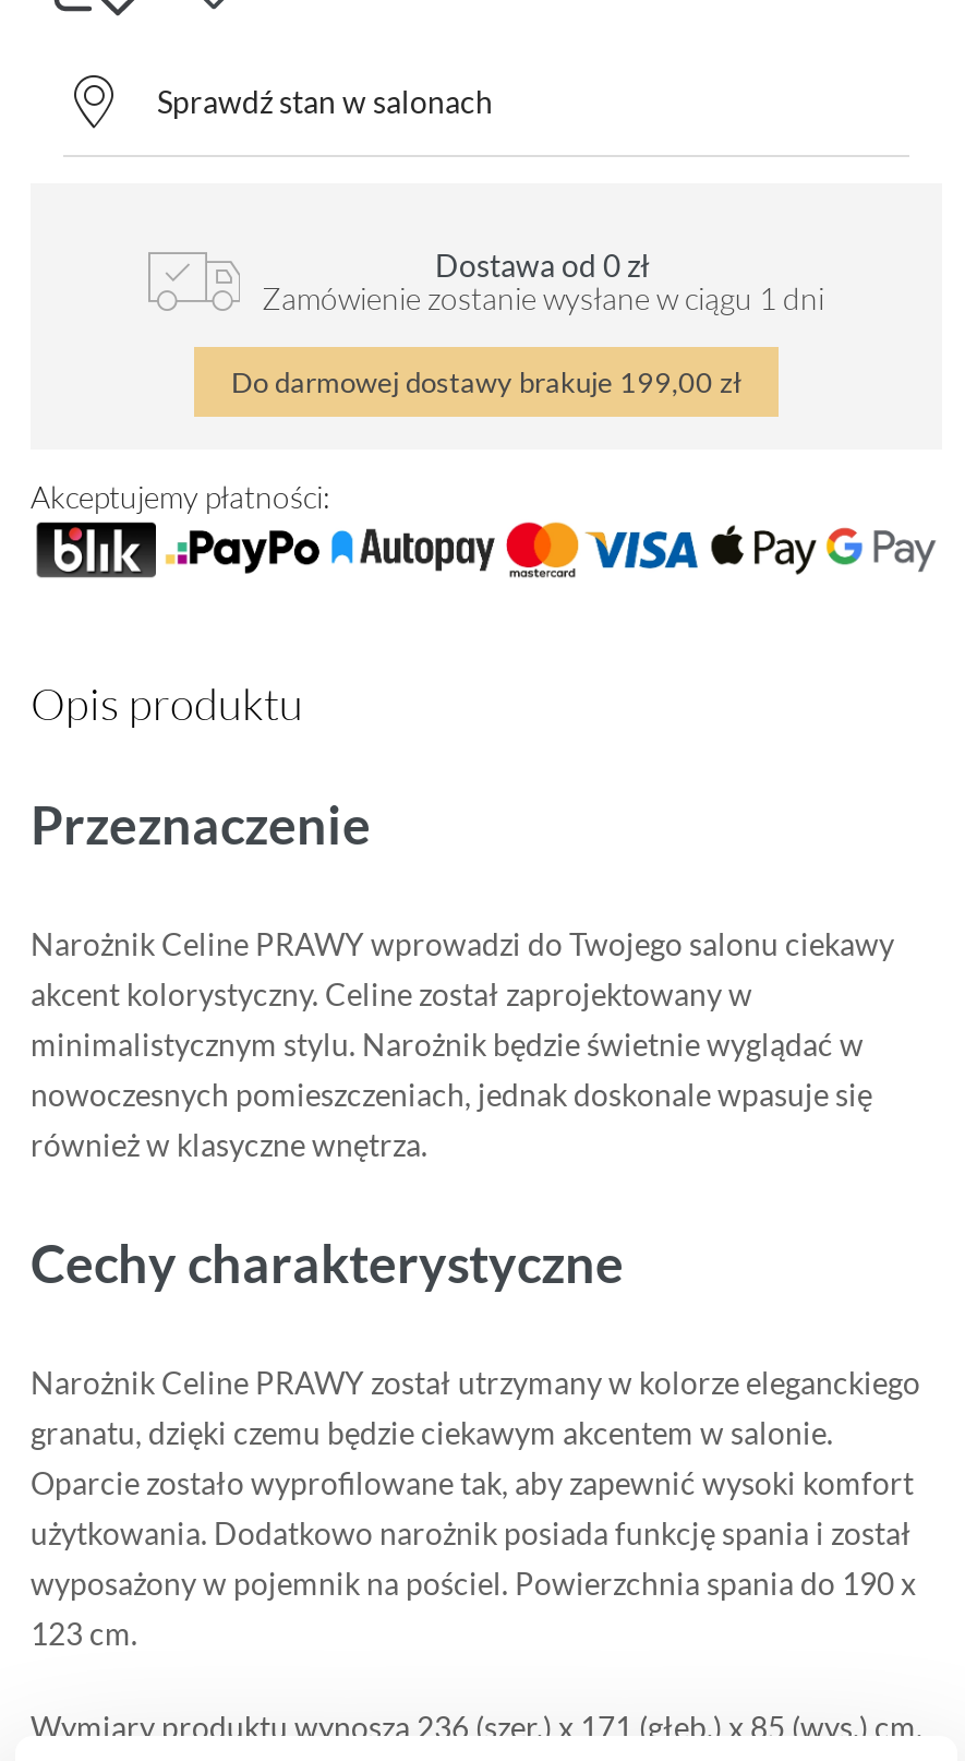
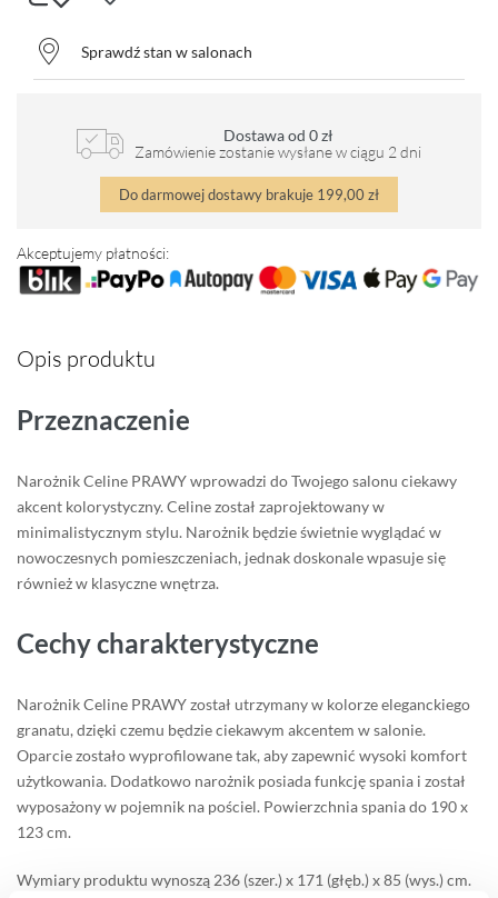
- Zamówienie zostanie wysłane w ciągu 1 dni
+ Zamówienie zostanie wysłane w ciągu 2 dni
